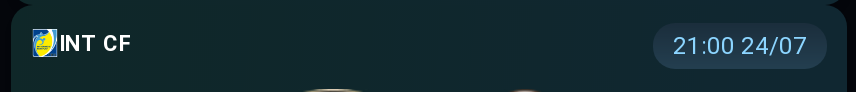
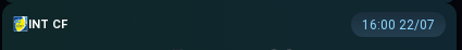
- 21:00 24/07
+ 16:00 22/07
